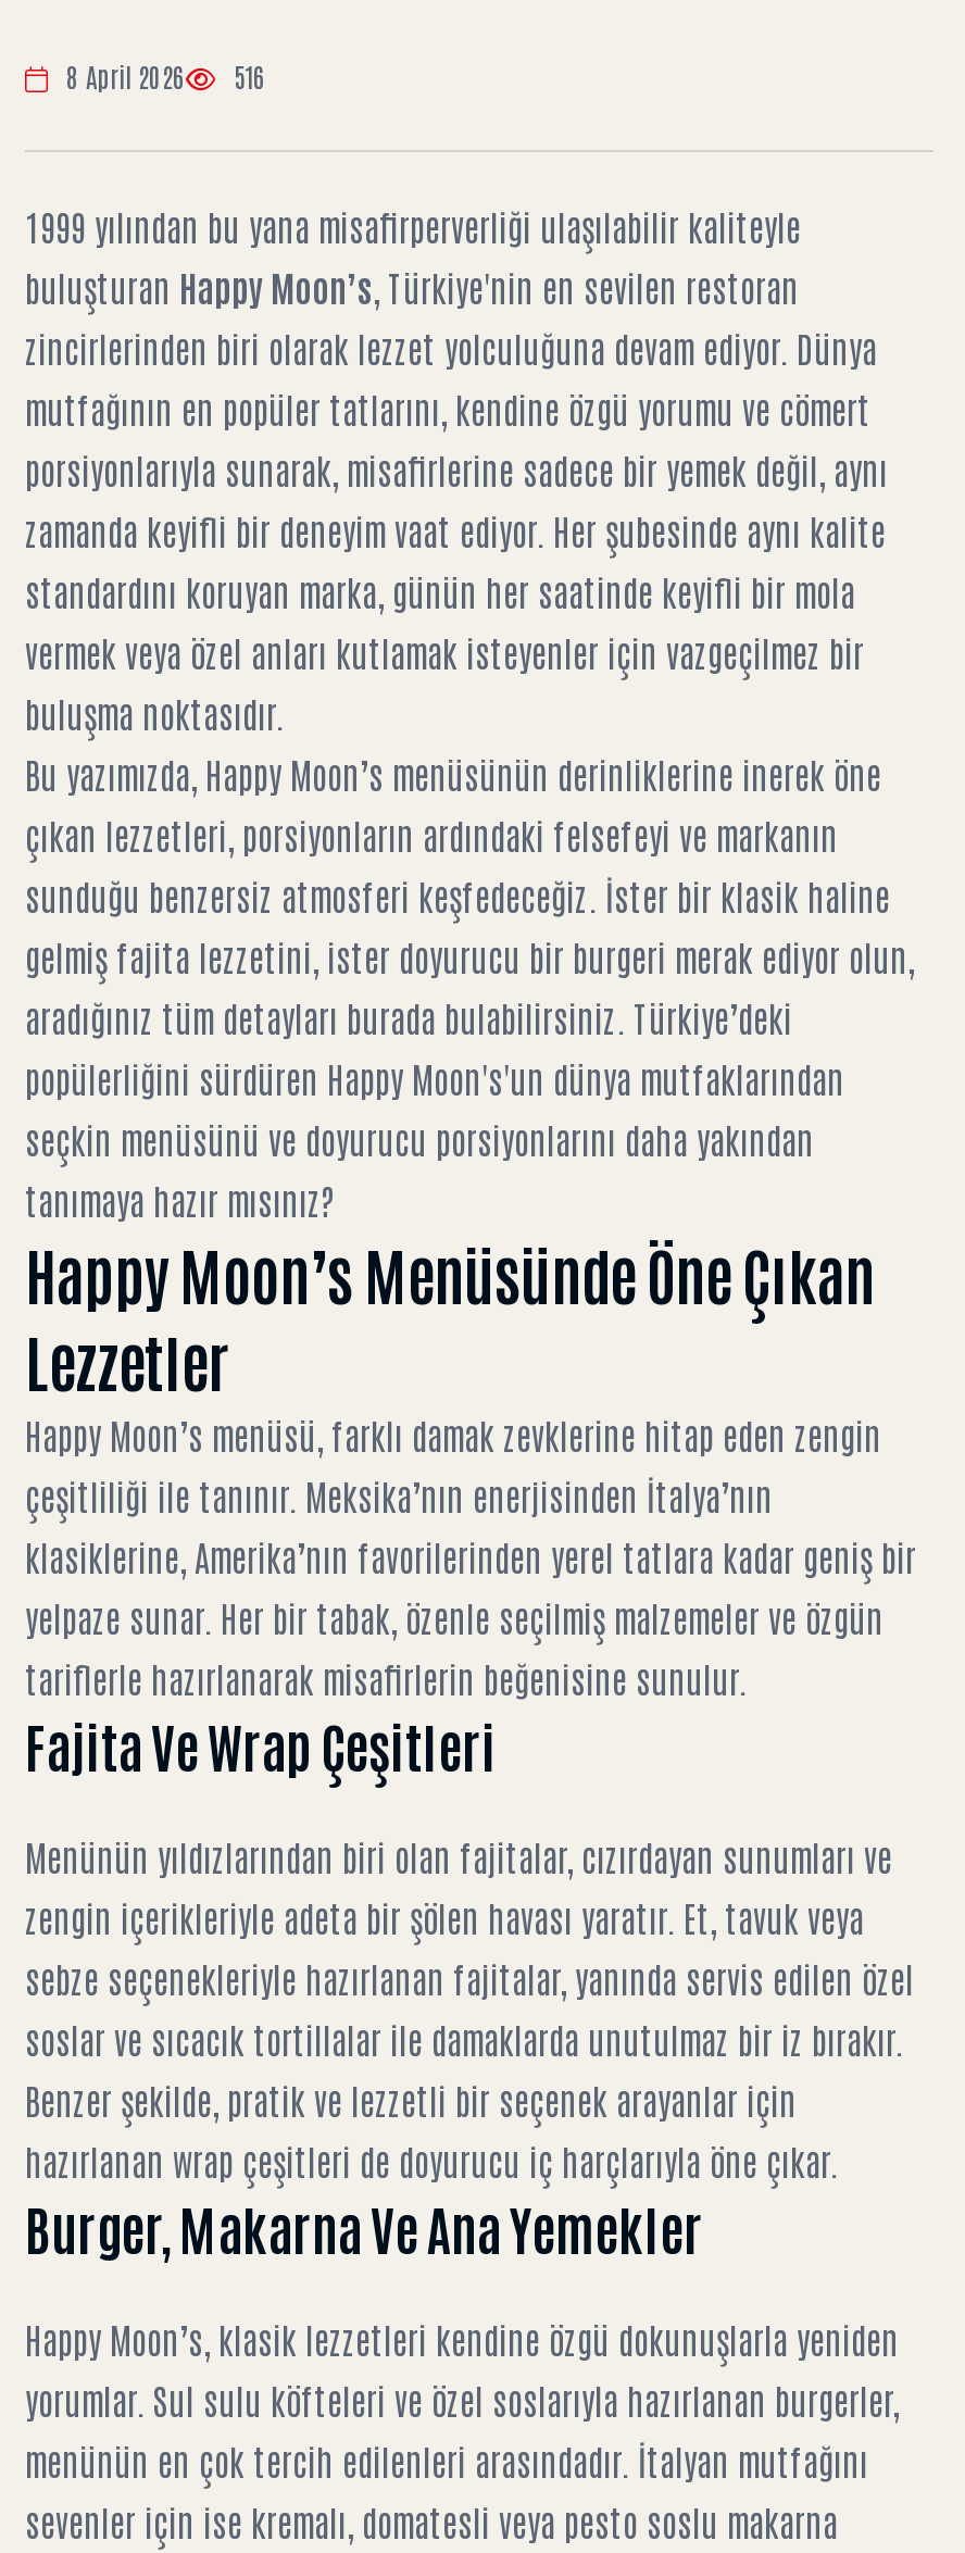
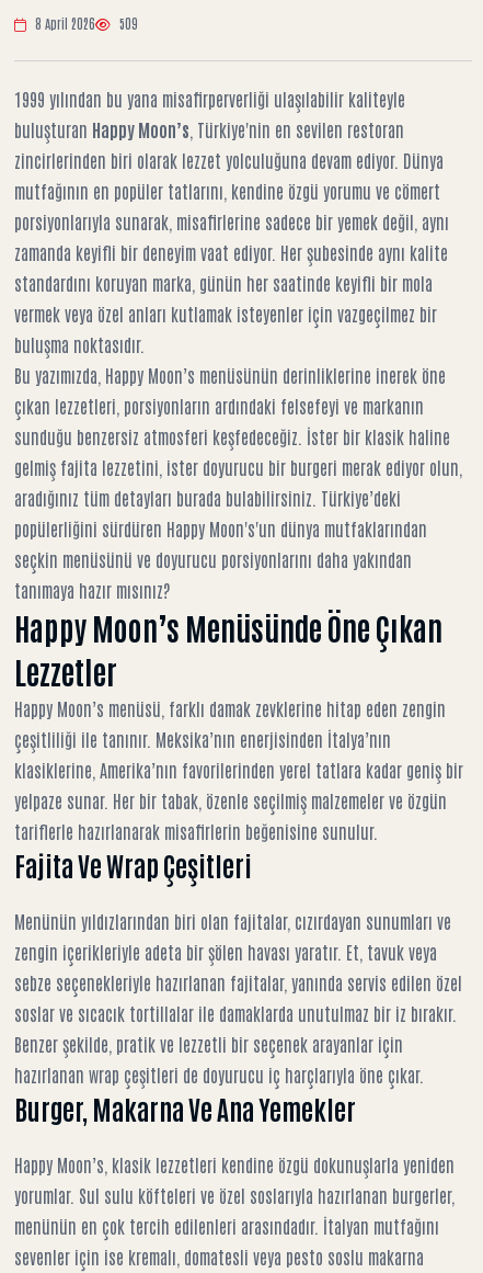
- 8 April 2026 516
+ 8 April 2026 509
